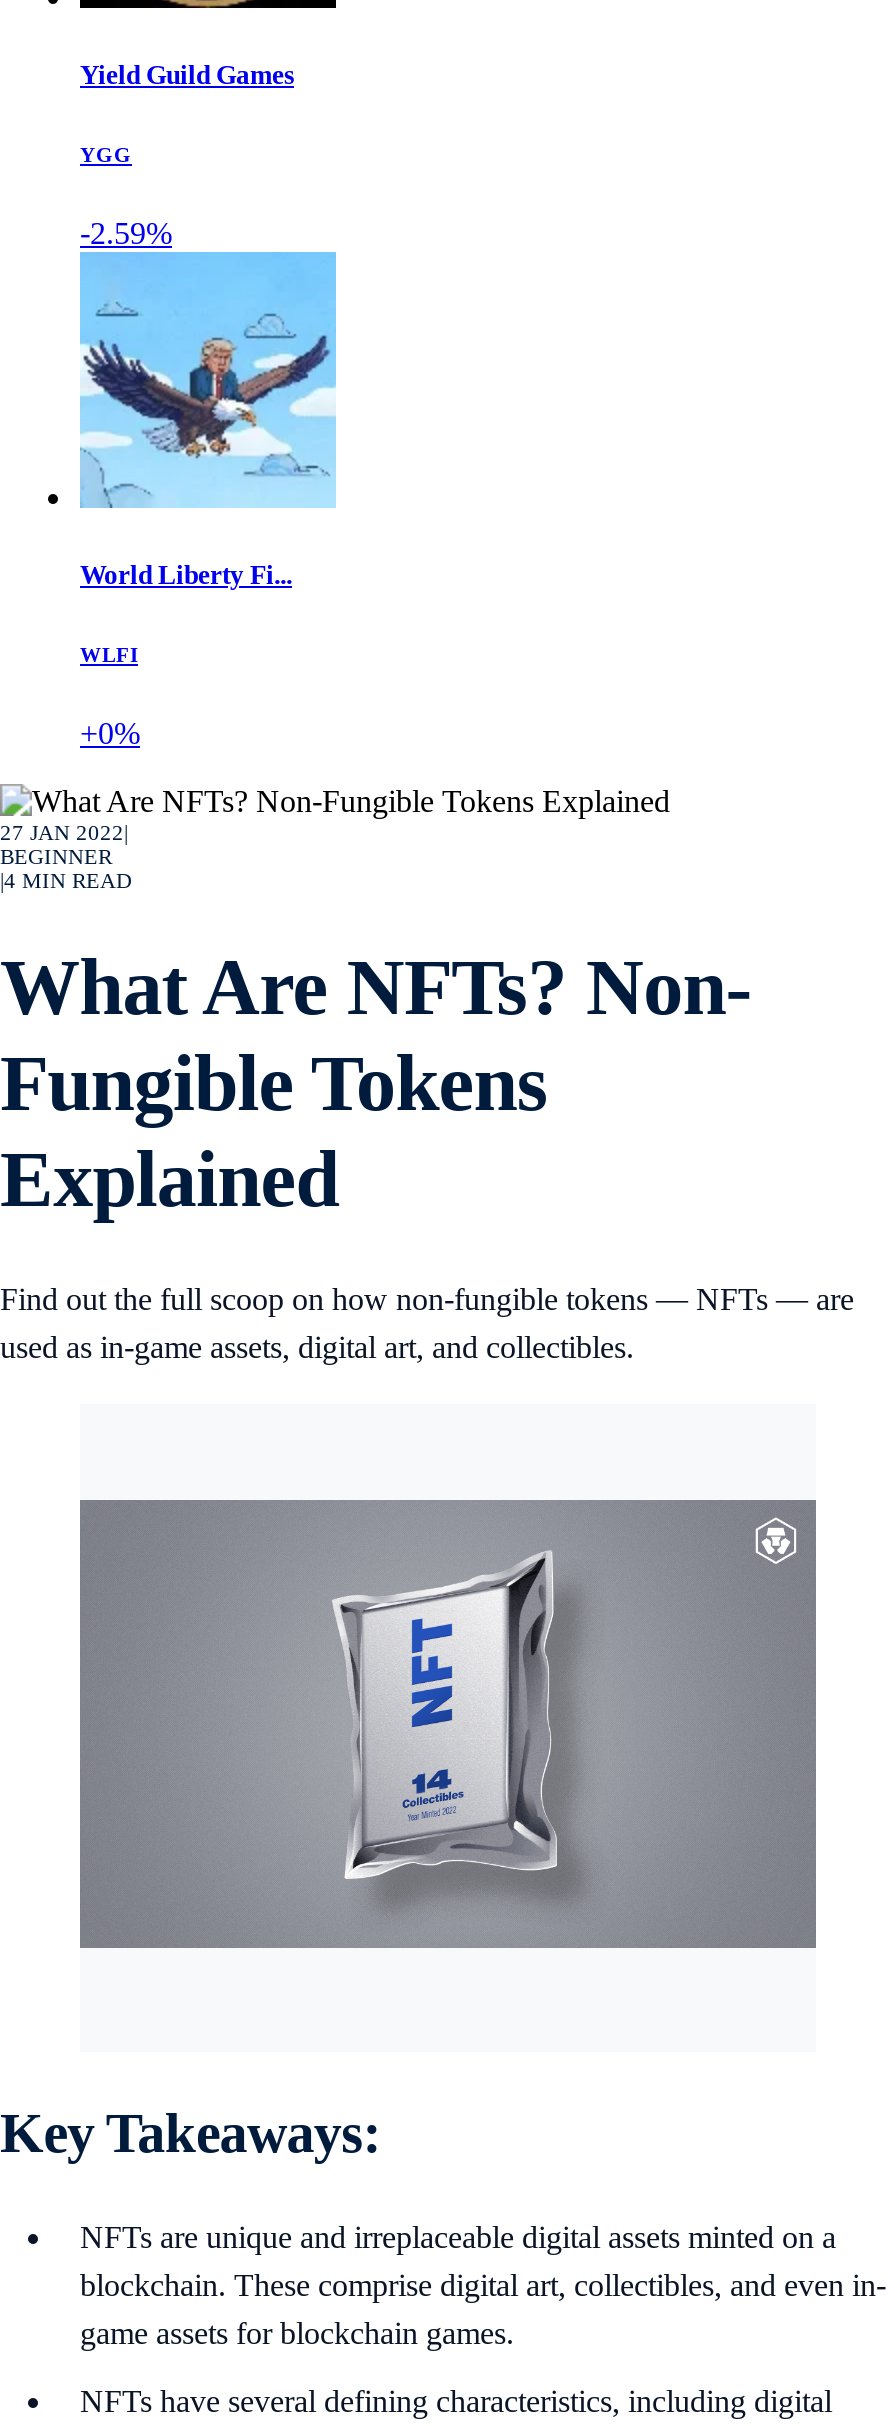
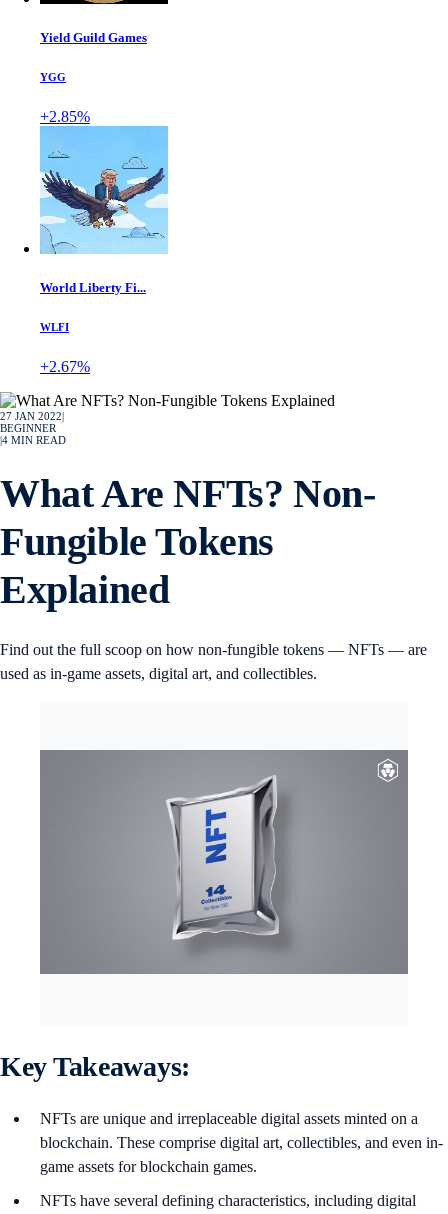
- -2.59%
+ +2.85%

- +0%
+ +2.67%
